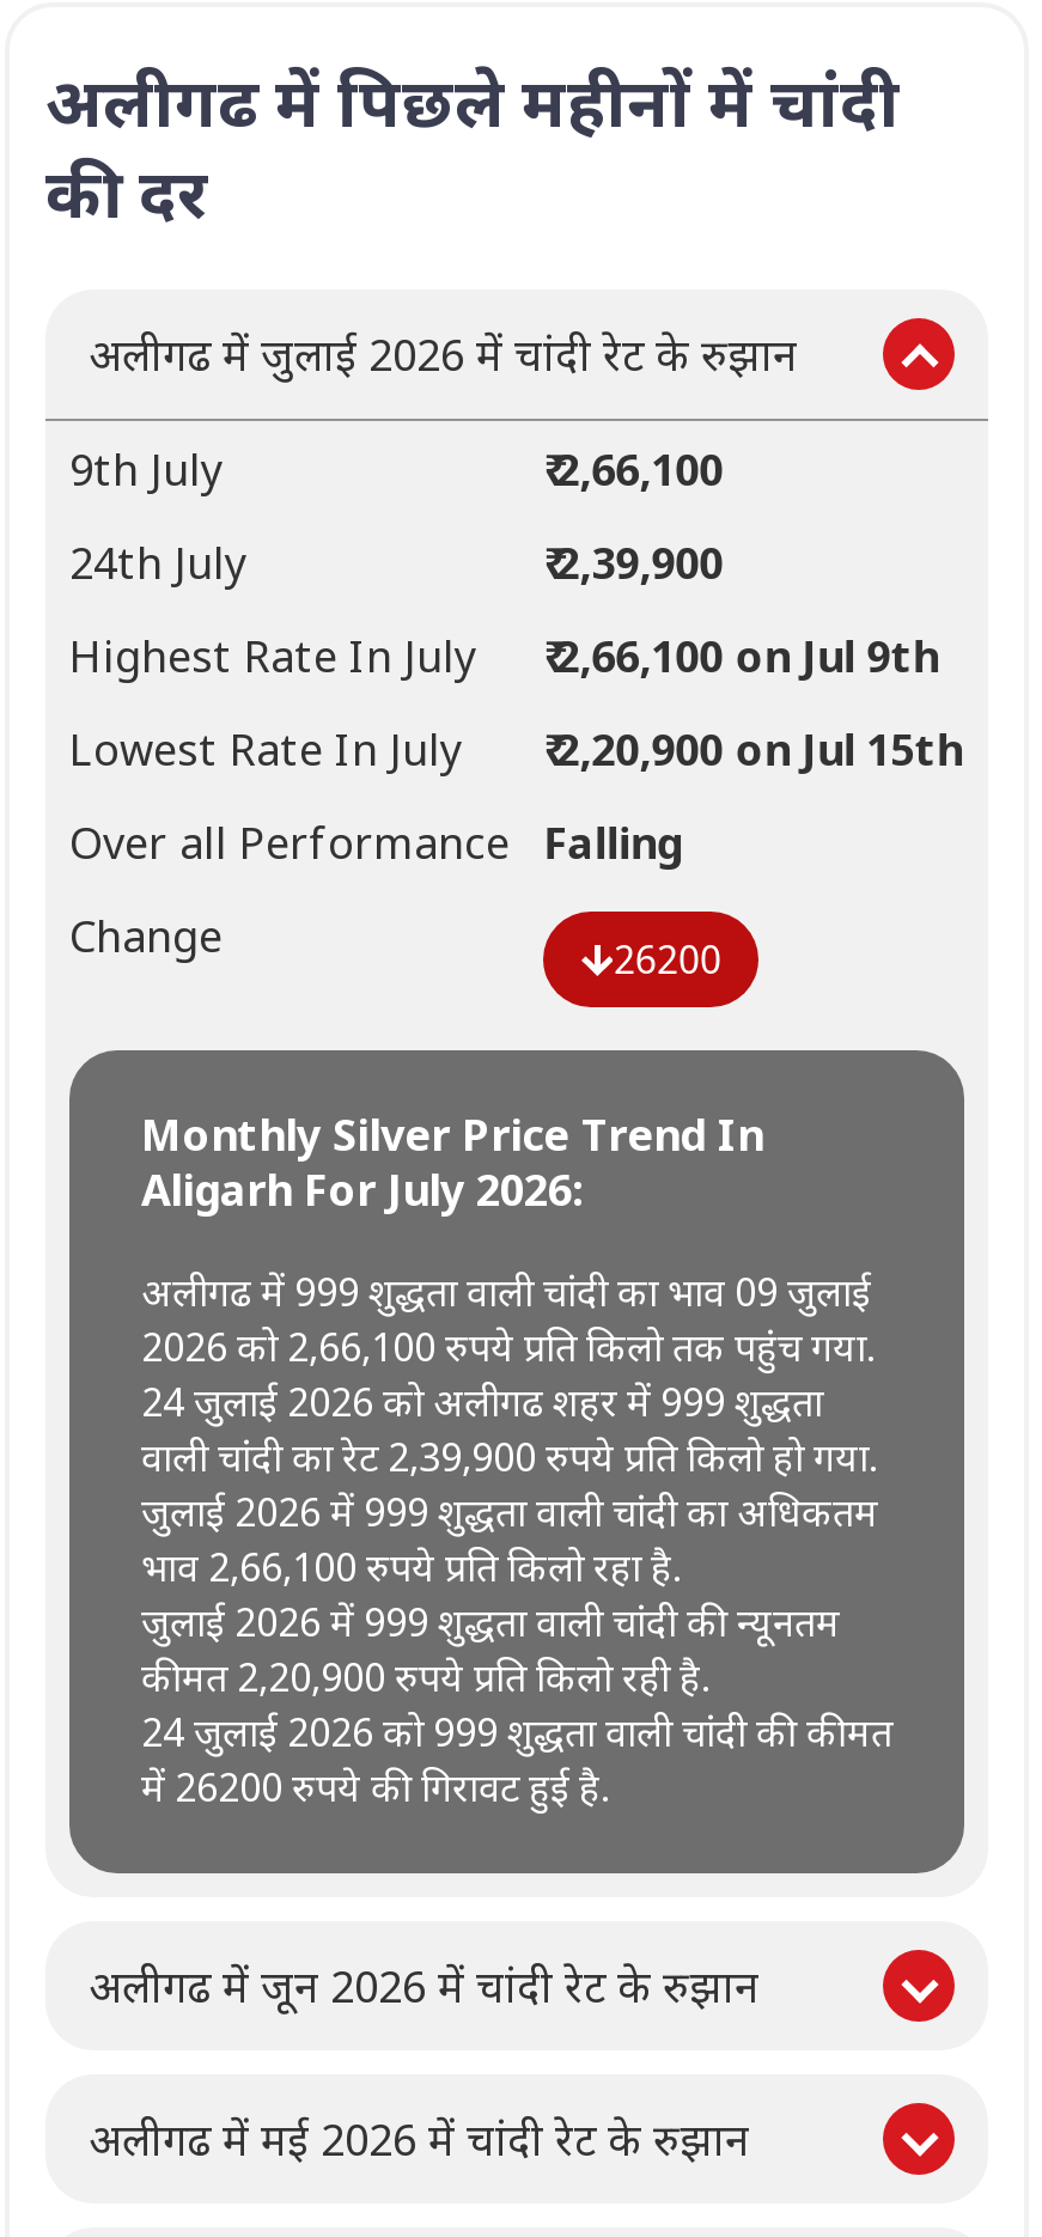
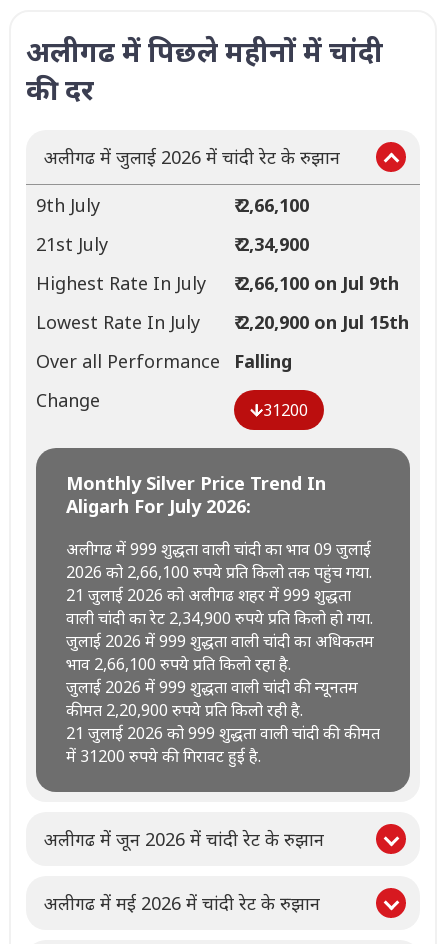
- 24th July
+ 21st July

- ₹ 2,39,900
+ ₹ 2,34,900

- 26200
+ 31200

- 24 जुलाई 2026 को अलीगढ शहर में 999 शुद्धता
+ 21 जुलाई 2026 को अलीगढ शहर में 999 शुद्धता

- वाली चांदी का रेट 2,39,900 रुपये प्रति किलो हो गया.
+ वाली चांदी का रेट 2,34,900 रुपये प्रति किलो हो गया.

- 24 जुलाई 2026 को 999 शुद्धता वाली चांदी की कीमत
+ 21 जुलाई 2026 को 999 शुद्धता वाली चांदी की कीमत

- में 26200 रुपये की गिरावट हुई है.
+ में 31200 रुपये की गिरावट हुई है.
